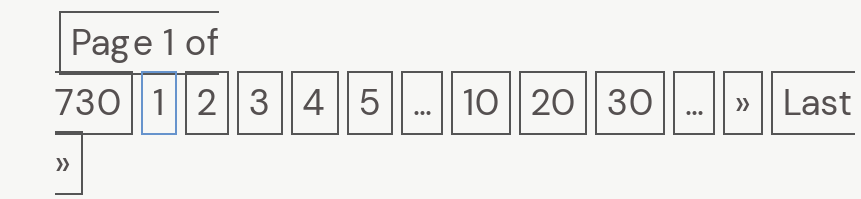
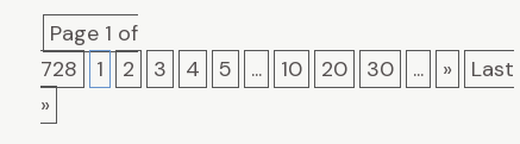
- 730
+ 728
